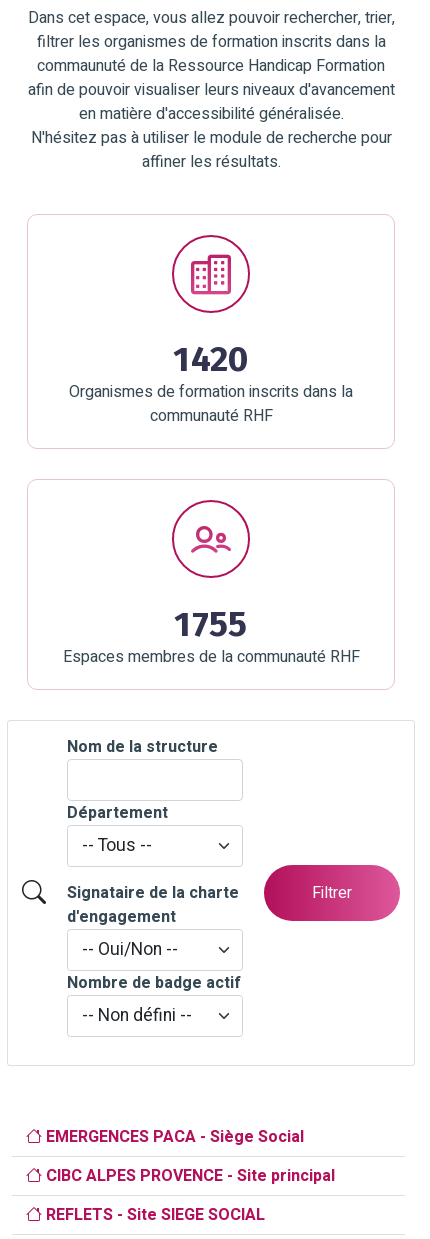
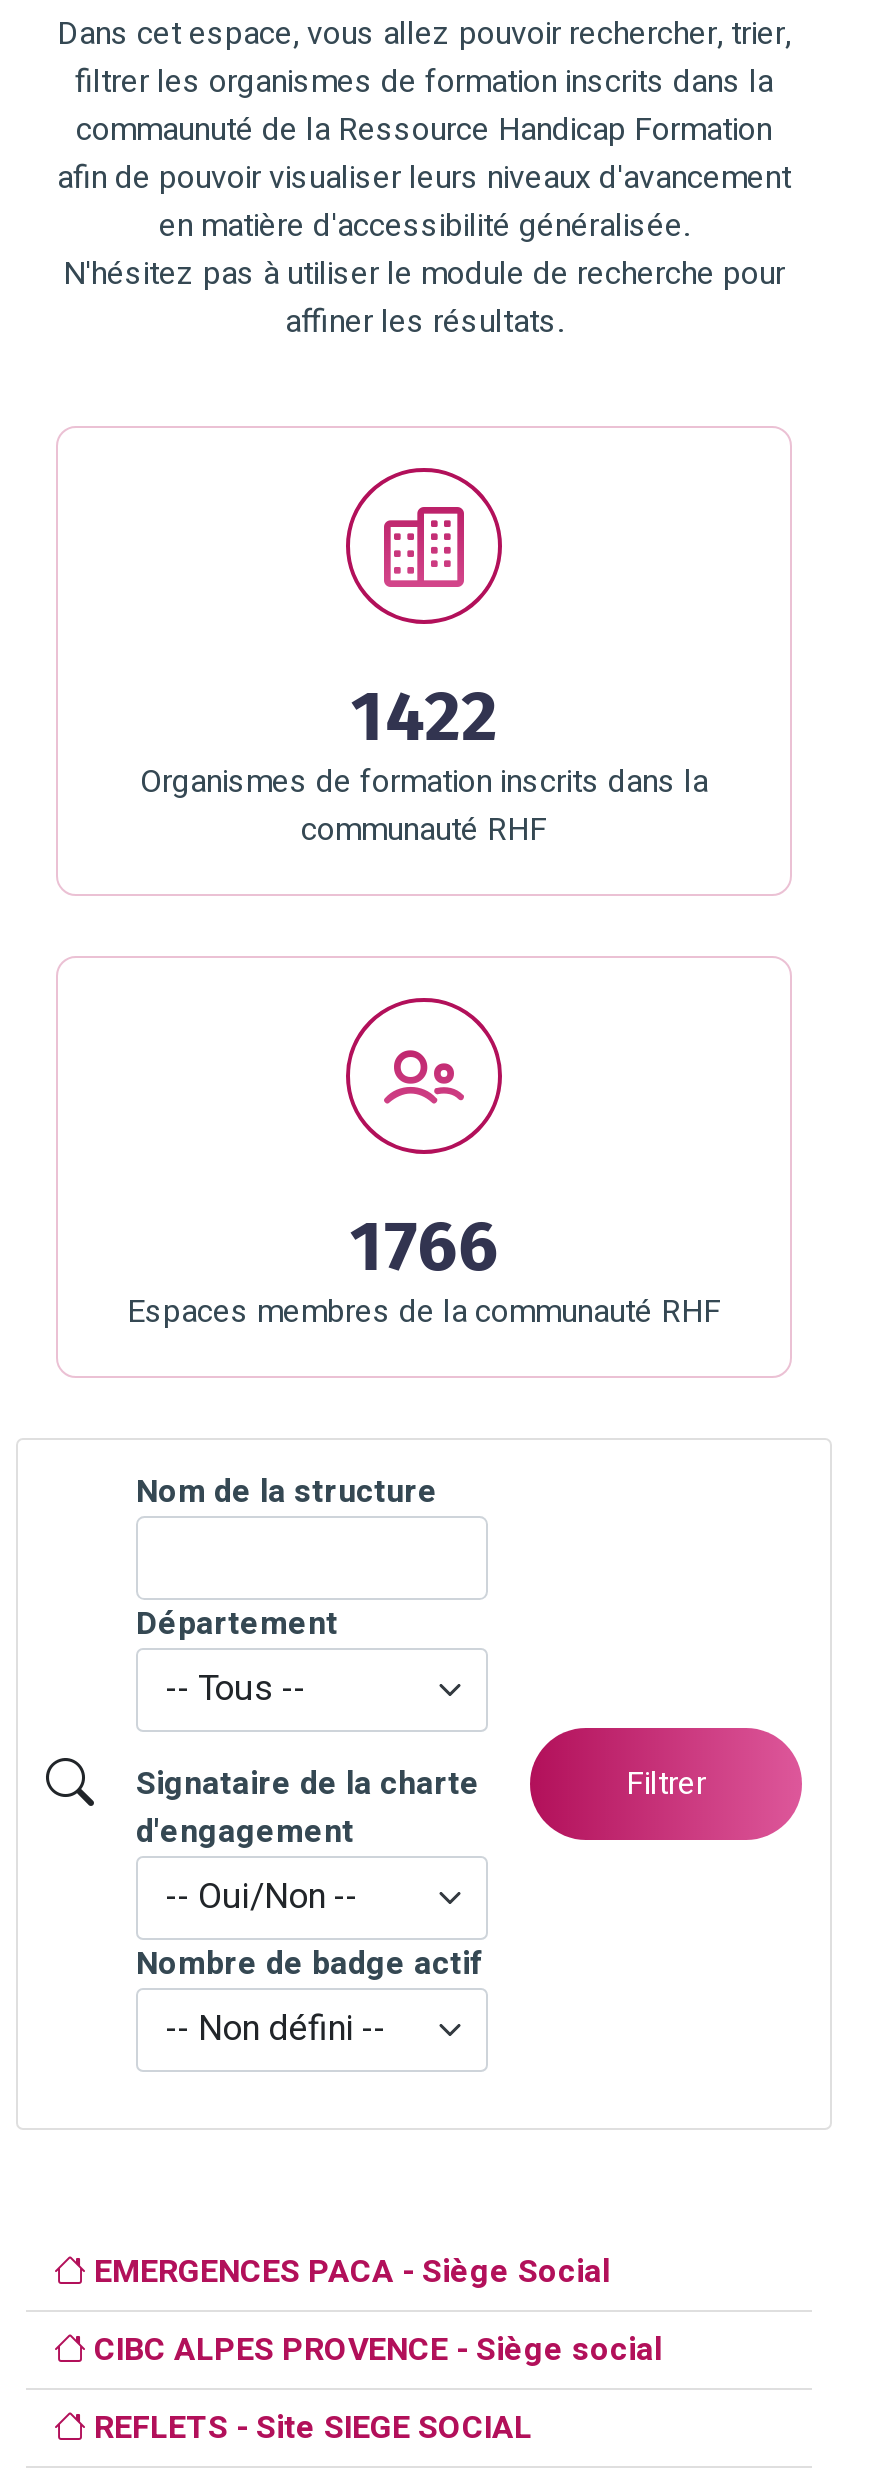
- 1420
+ 1422

- 1755
+ 1766

- CIBC ALPES PROVENCE - Site principal
+ CIBC ALPES PROVENCE - Siège social
